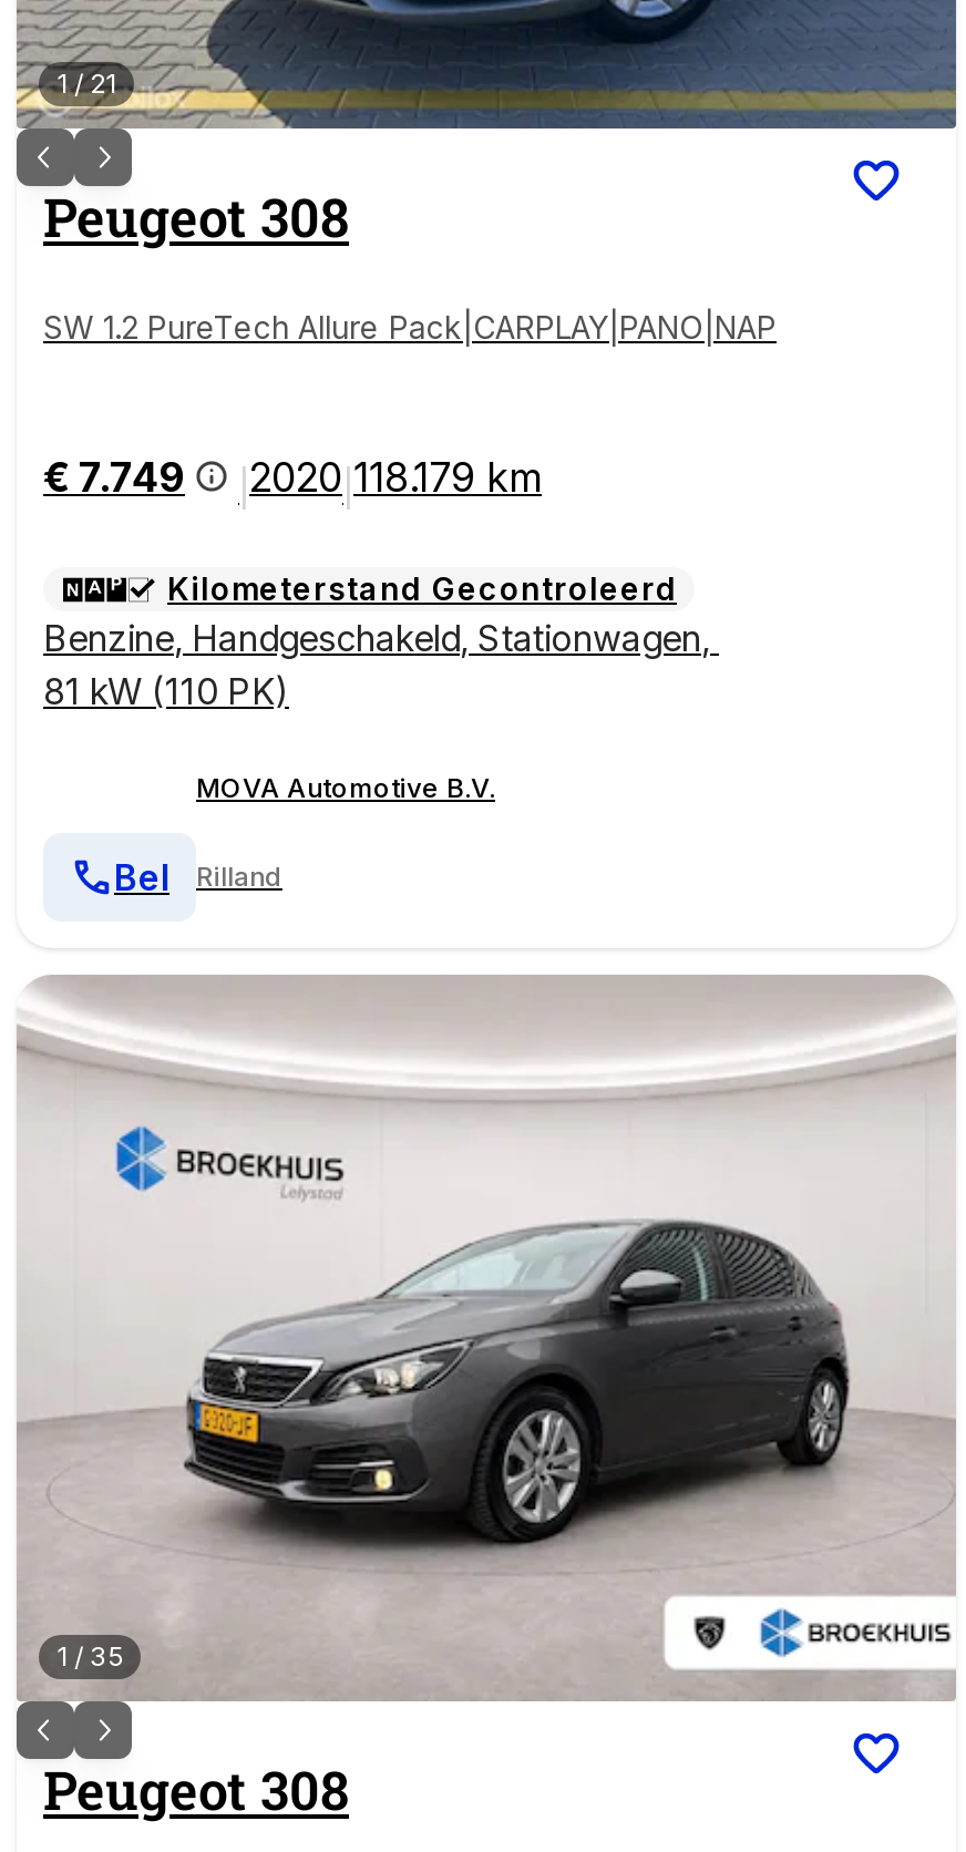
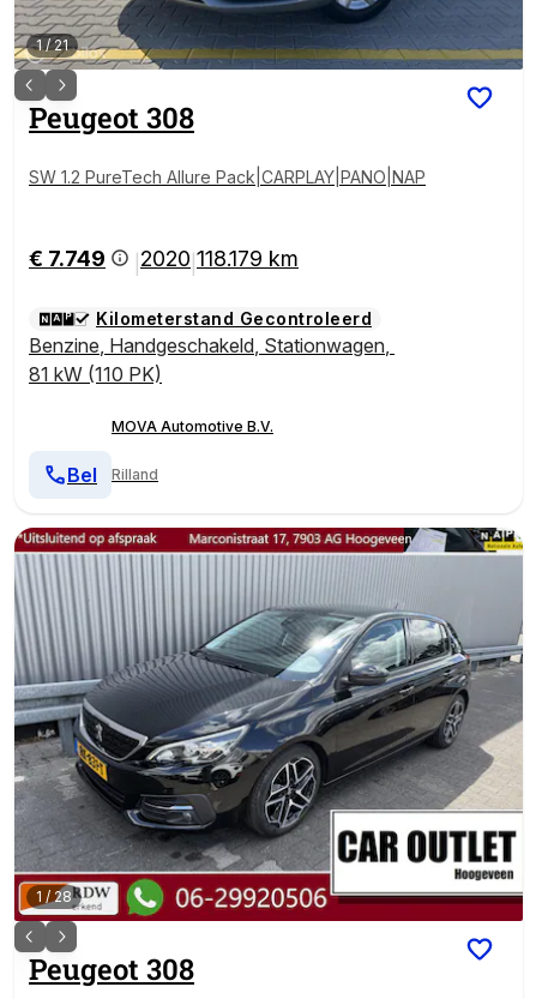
- [image]
- 1 / 35
+ [image]
+ 1 / 28
